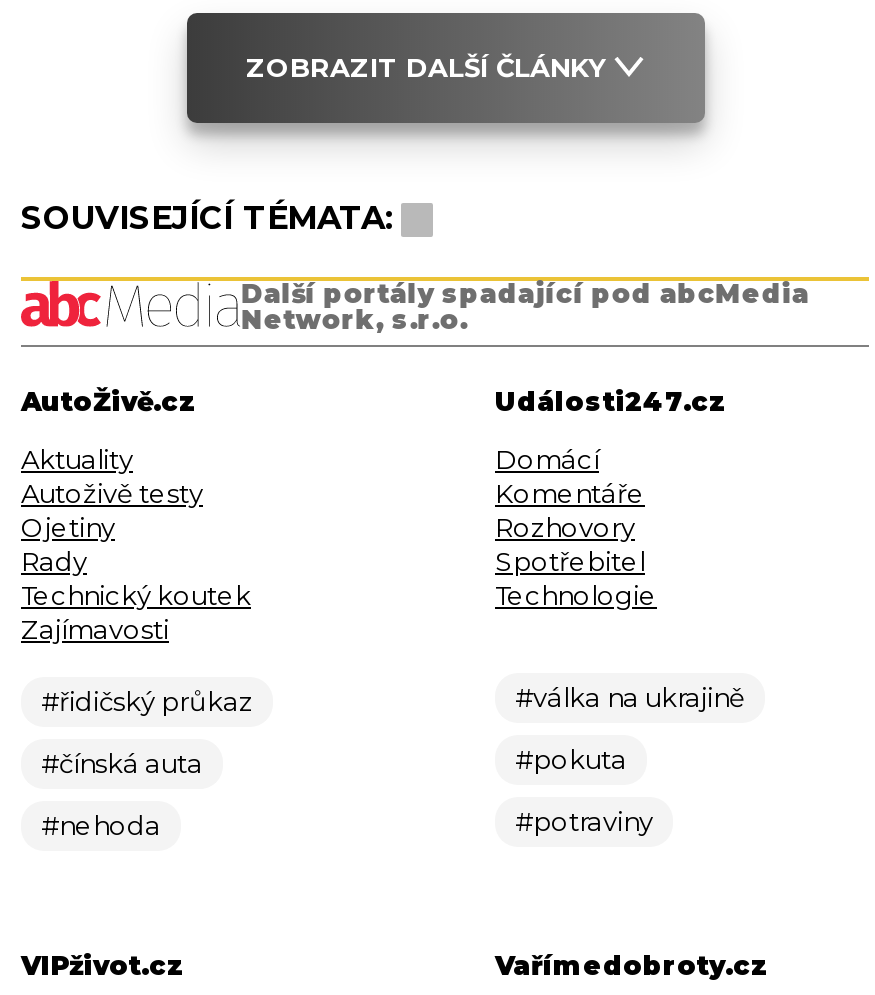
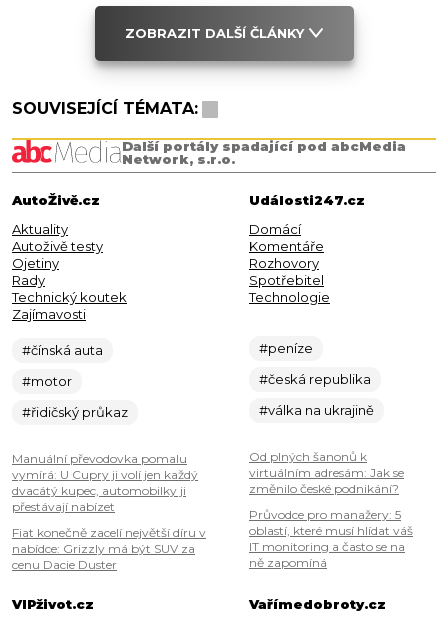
+ #peníze
+ #česká republika

moved down: #řidičský průkaz

moved up: #čínská auta

- #pokuta
+ Od plných šanonů k
+ virtuálním adresám: Jak se
+ změnilo české podnikání?

- #nehoda
+ #motor
+ Manuální převodovka pomalu
+ vymírá: U Cupry ji volí jen každý
+ dvacátý kupec, automobilky ji
+ přestávají nabízet
+ Fiat konečně zacelí největší díru v
+ nabídce: Grizzly má být SUV za
+ cenu Dacie Duster

- #potraviny
+ Průvodce pro manažery: 5
+ oblastí, které musí hlídat váš
+ IT monitoring a často se na
+ ně zapomíná
